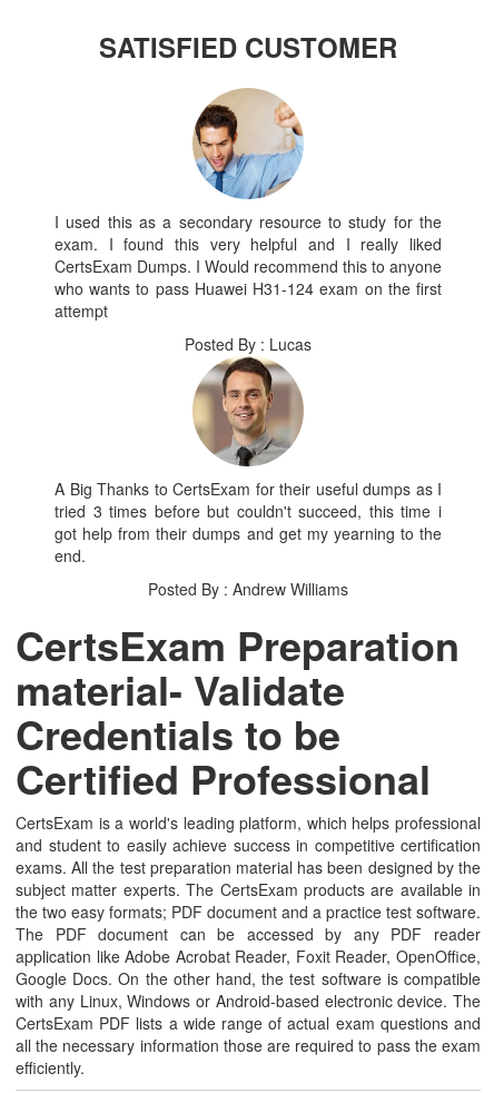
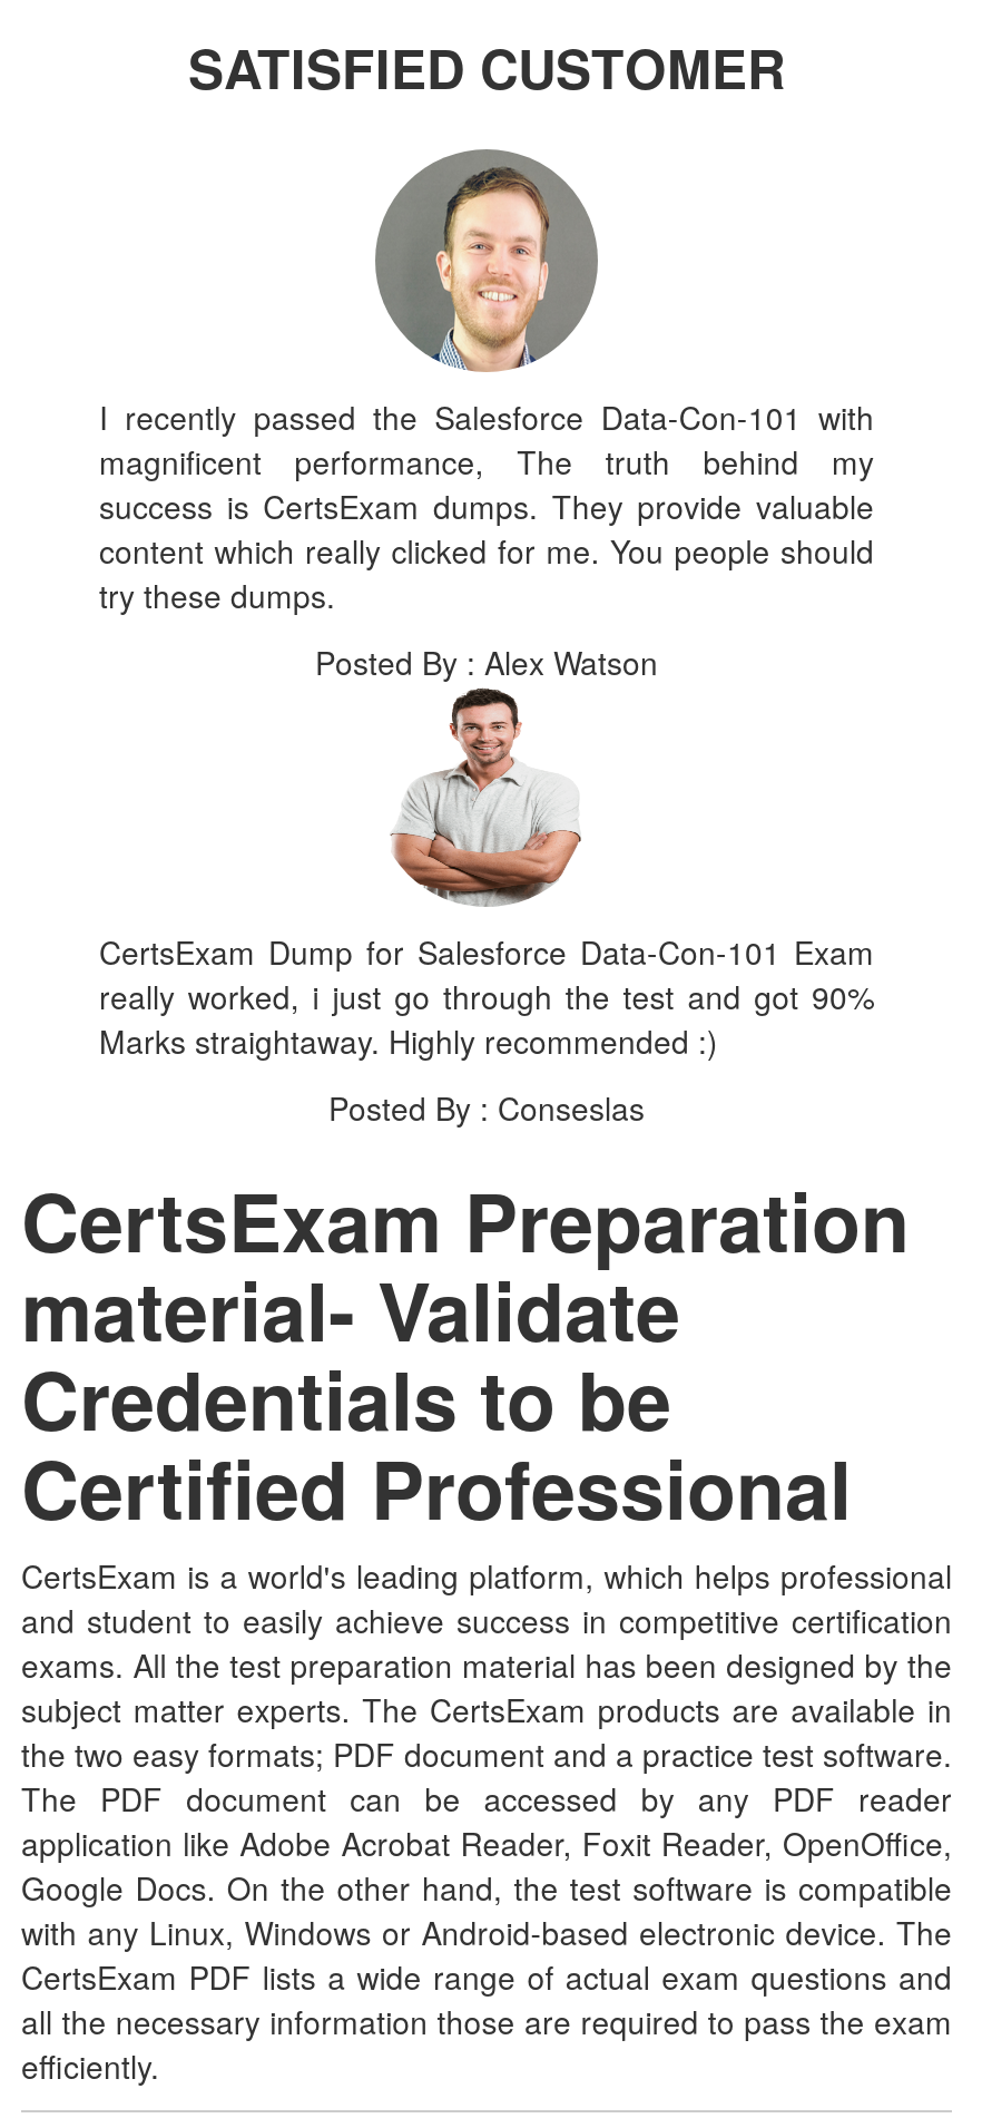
- [image]
- I used this as a secondary resource to study for the
- exam. I found this very helpful and I really liked
- CertsExam Dumps. I Would recommend this to anyone
- who wants to pass Huawei H31-124 exam on the first
- attempt
+ [image]
+ I recently passed the Salesforce Data-Con-101 with
+ magnificent performance, The truth behind my
+ success is CertsExam dumps. They provide valuable
+ content which really clicked for me. You people should
+ try these dumps.

- Posted By : Lucas
+ Posted By : Alex Watson

- [image]
- A Big Thanks to CertsExam for their useful dumps as I
- tried 3 times before but couldn't succeed, this time i
- got help from their dumps and get my yearning to the
- end.
+ [image]
+ CertsExam Dump for Salesforce Data-Con-101 Exam
+ really worked, i just go through the test and got 90%
+ Marks straightaway. Highly recommended :)

- Posted By : Andrew Williams
+ Posted By : Conseslas
